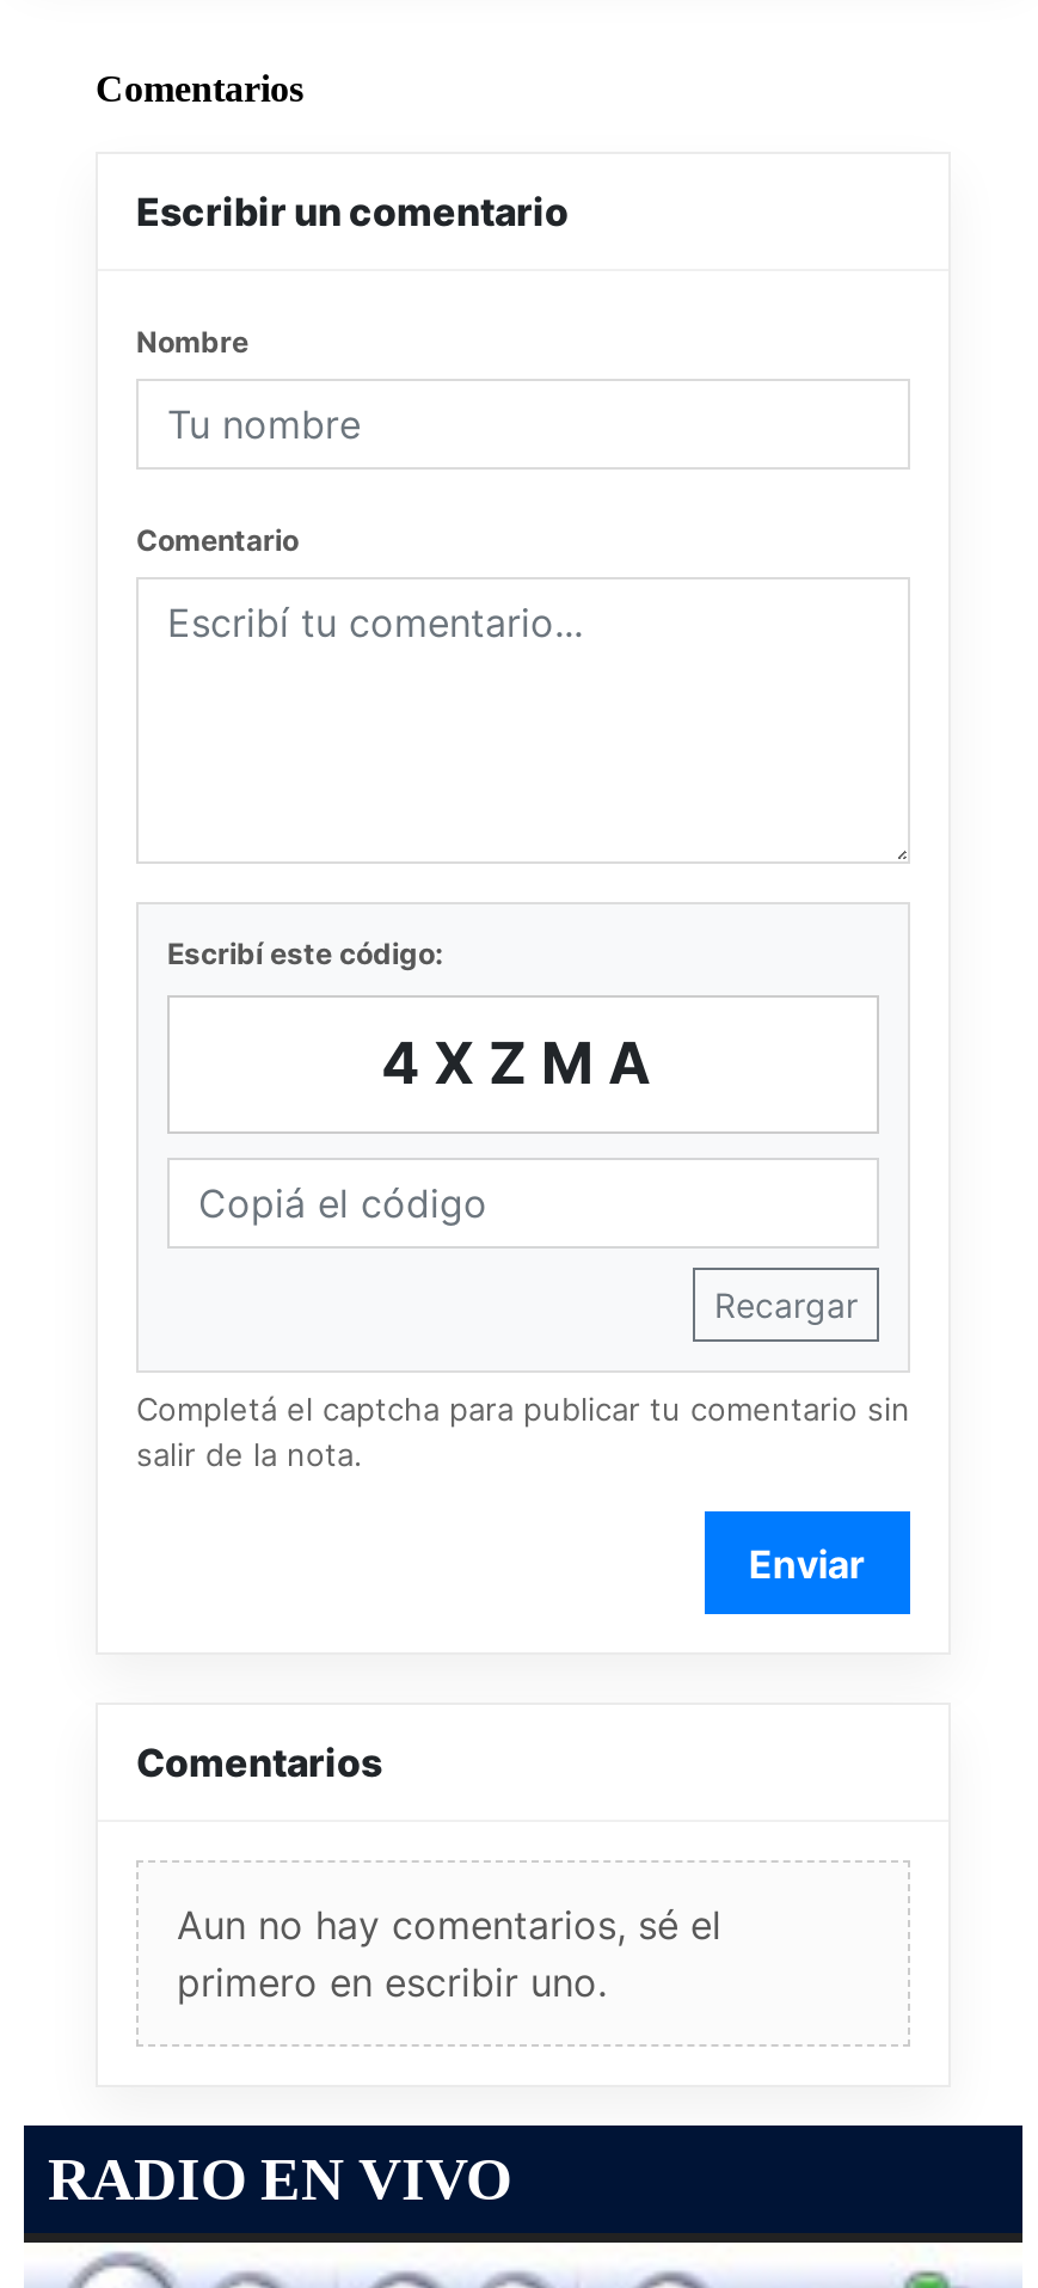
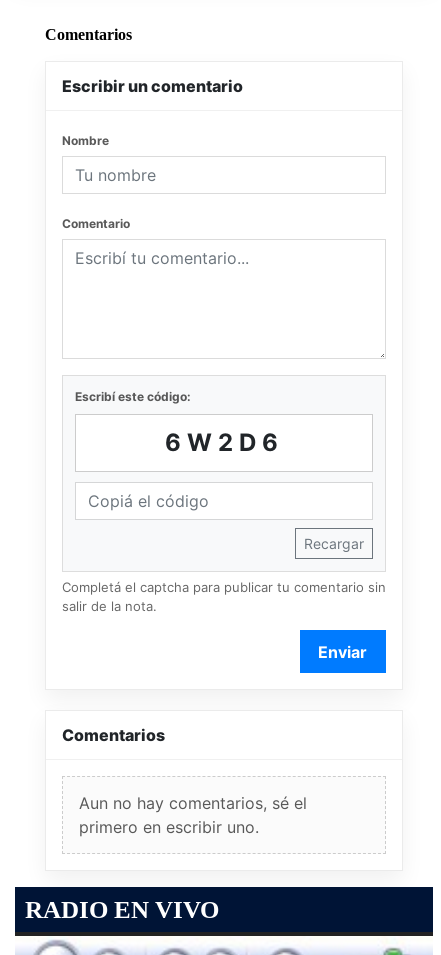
- 4XZMA
+ 6W2D6
